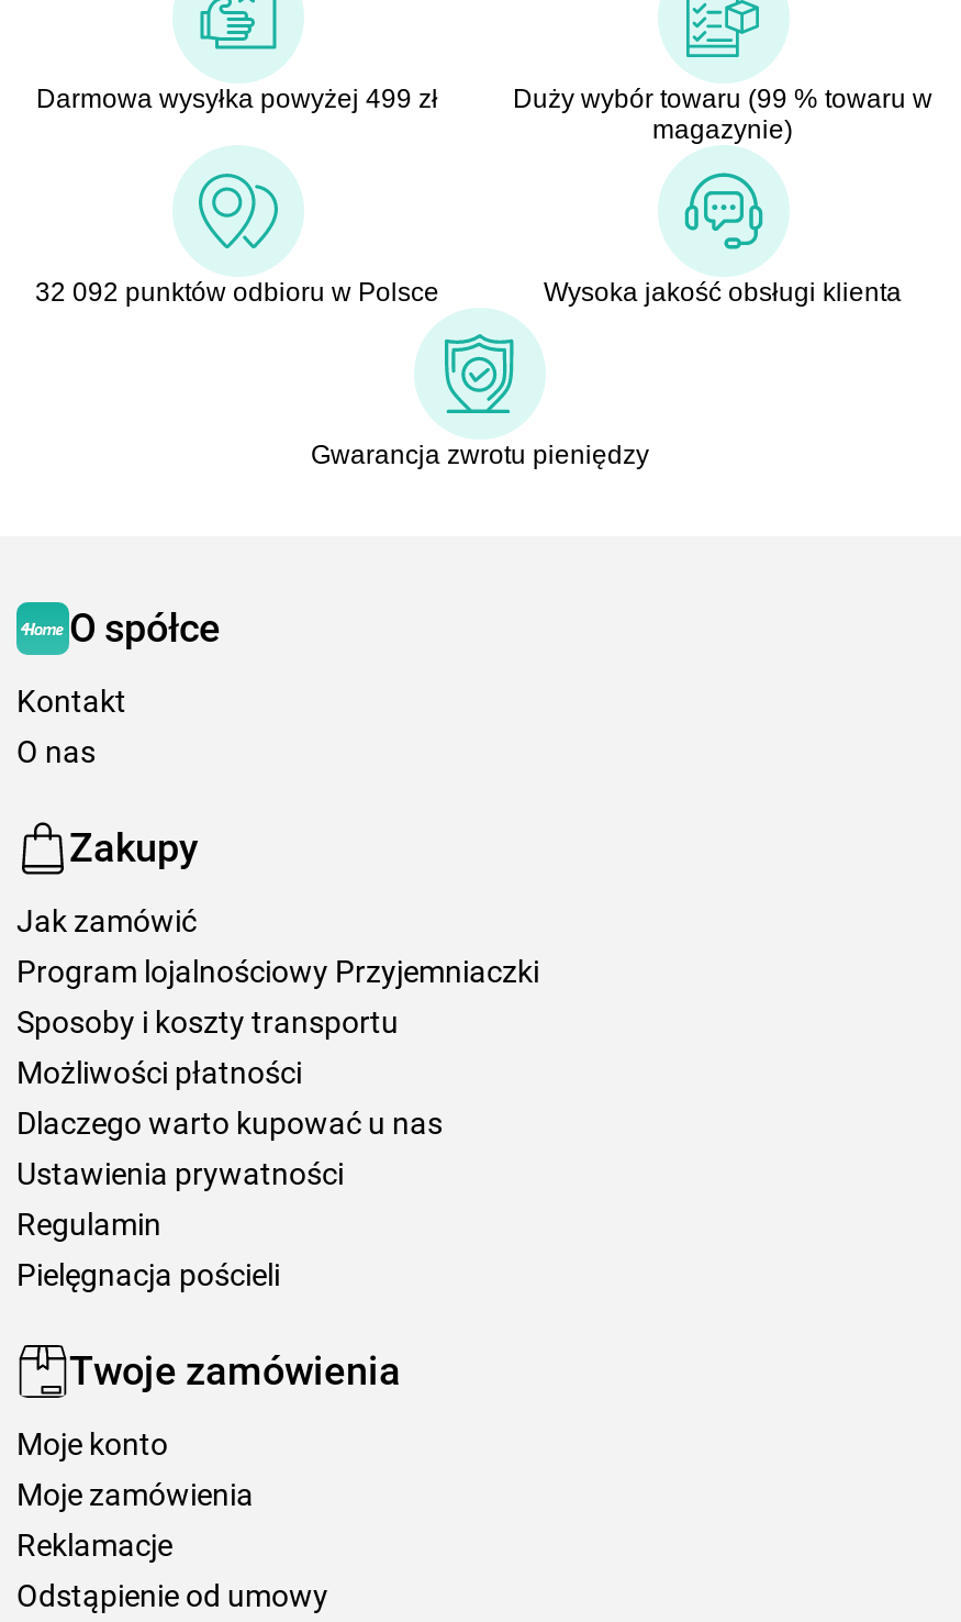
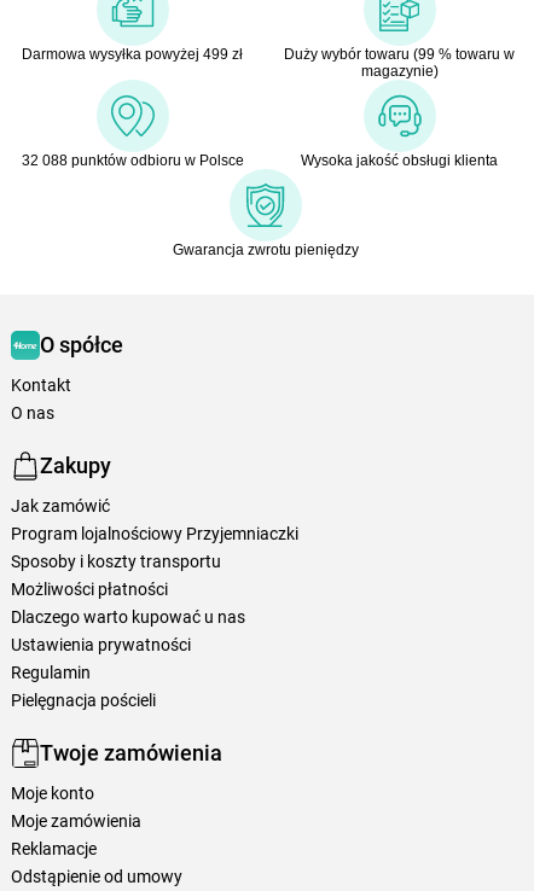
- 32 092 punktów odbioru w Polsce
+ 32 088 punktów odbioru w Polsce
